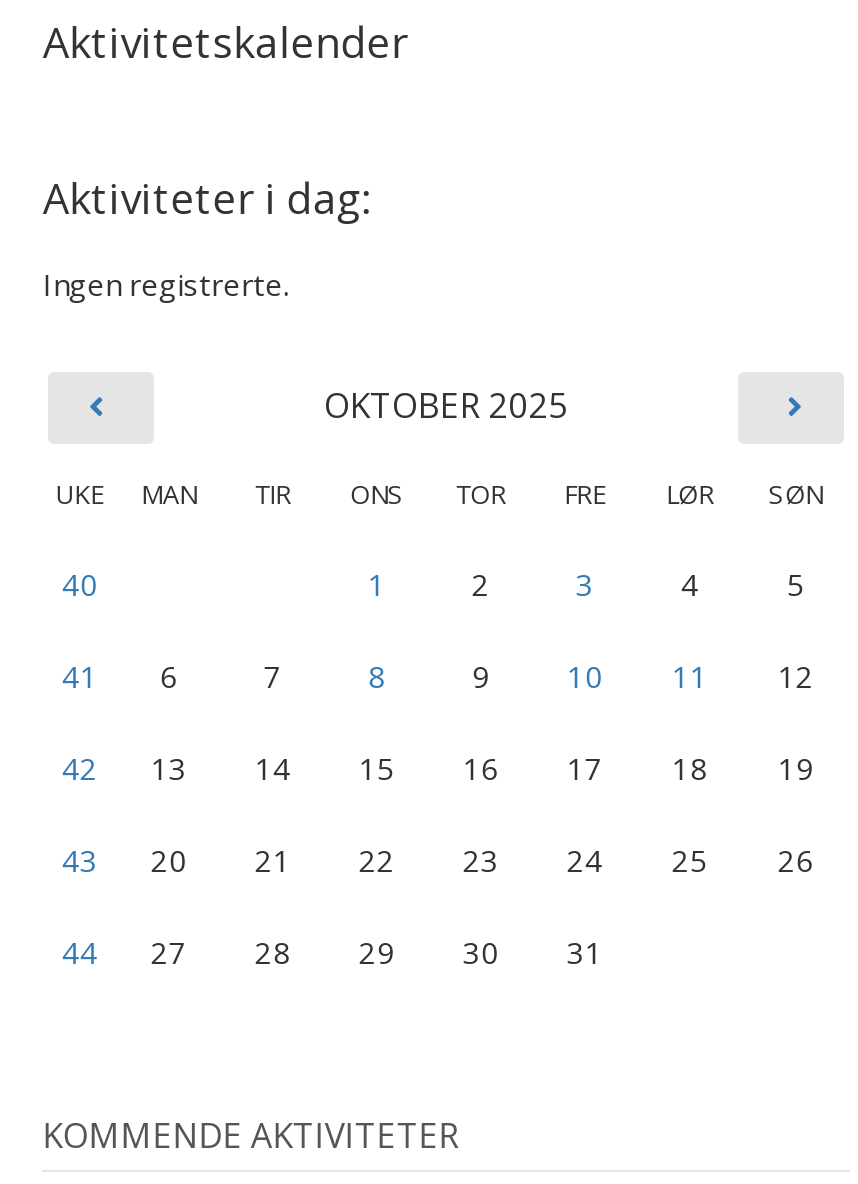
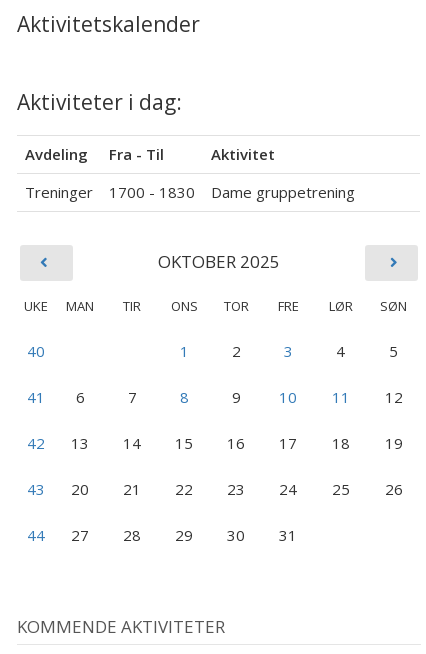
- Ingen registrerte.
+ Avdeling
+ Fra - Til
+ Aktivitet
+ Treninger
+ 1700 - 1830
+ Dame gruppetrening
